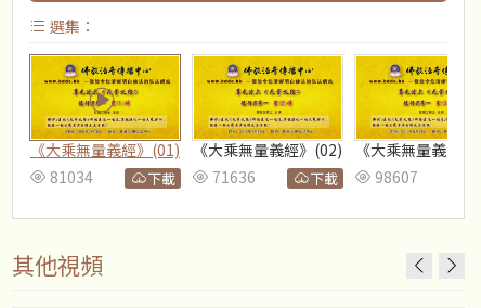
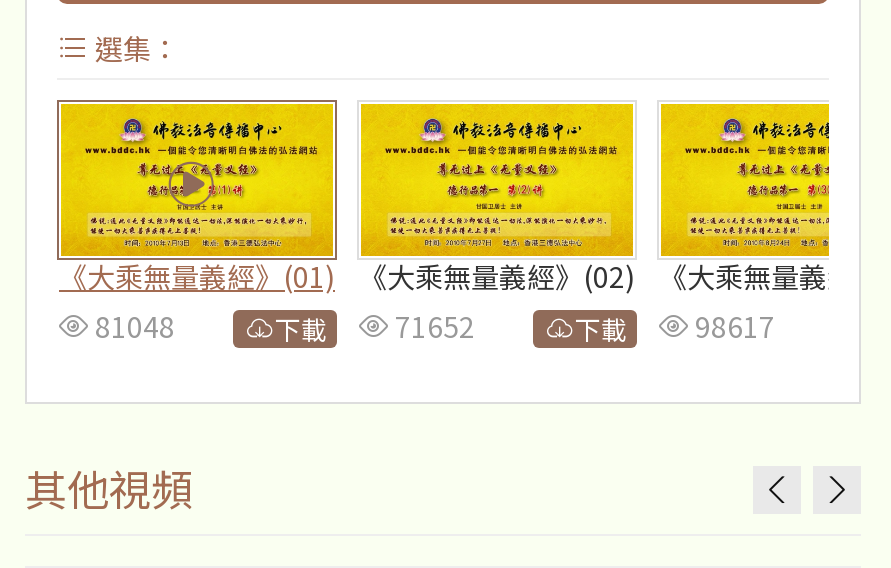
- 81034
+ 81048

- 下載 71636
+ 下載 71652

- 下載 98607
+ 下載 98617
